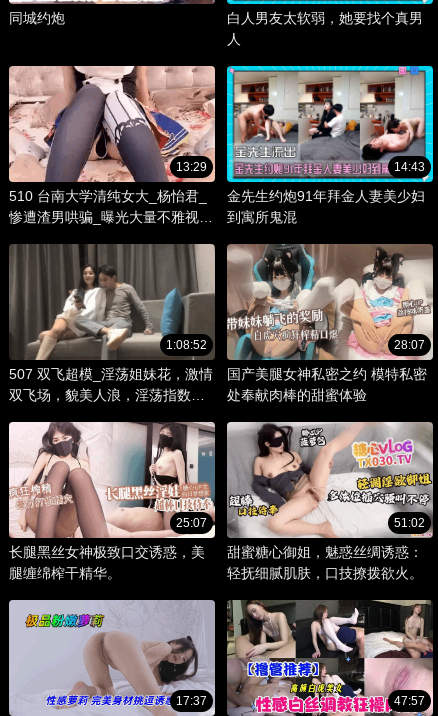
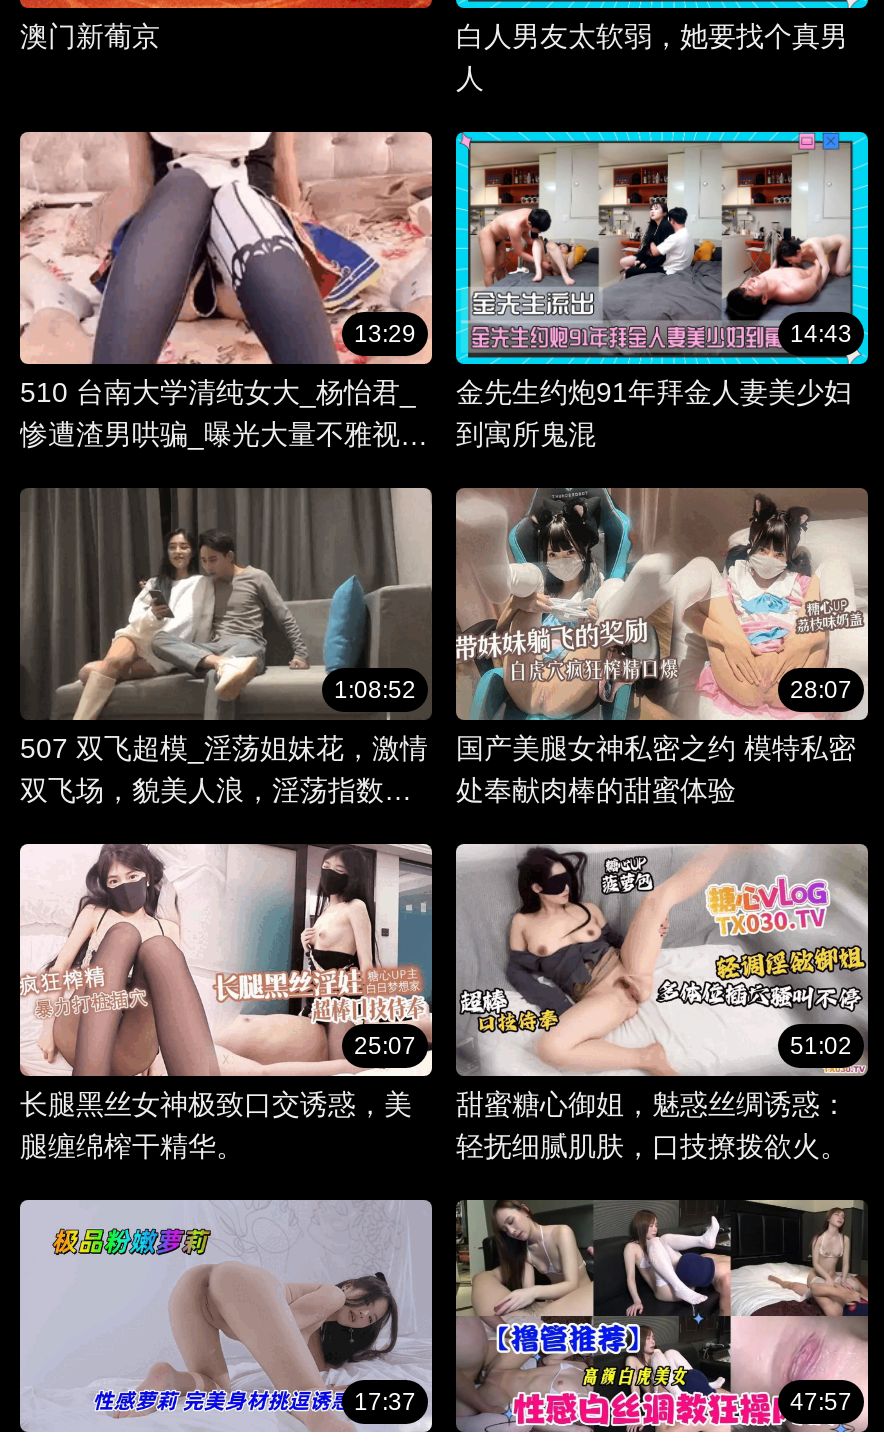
- 同城约炮
+ 澳门新葡京
